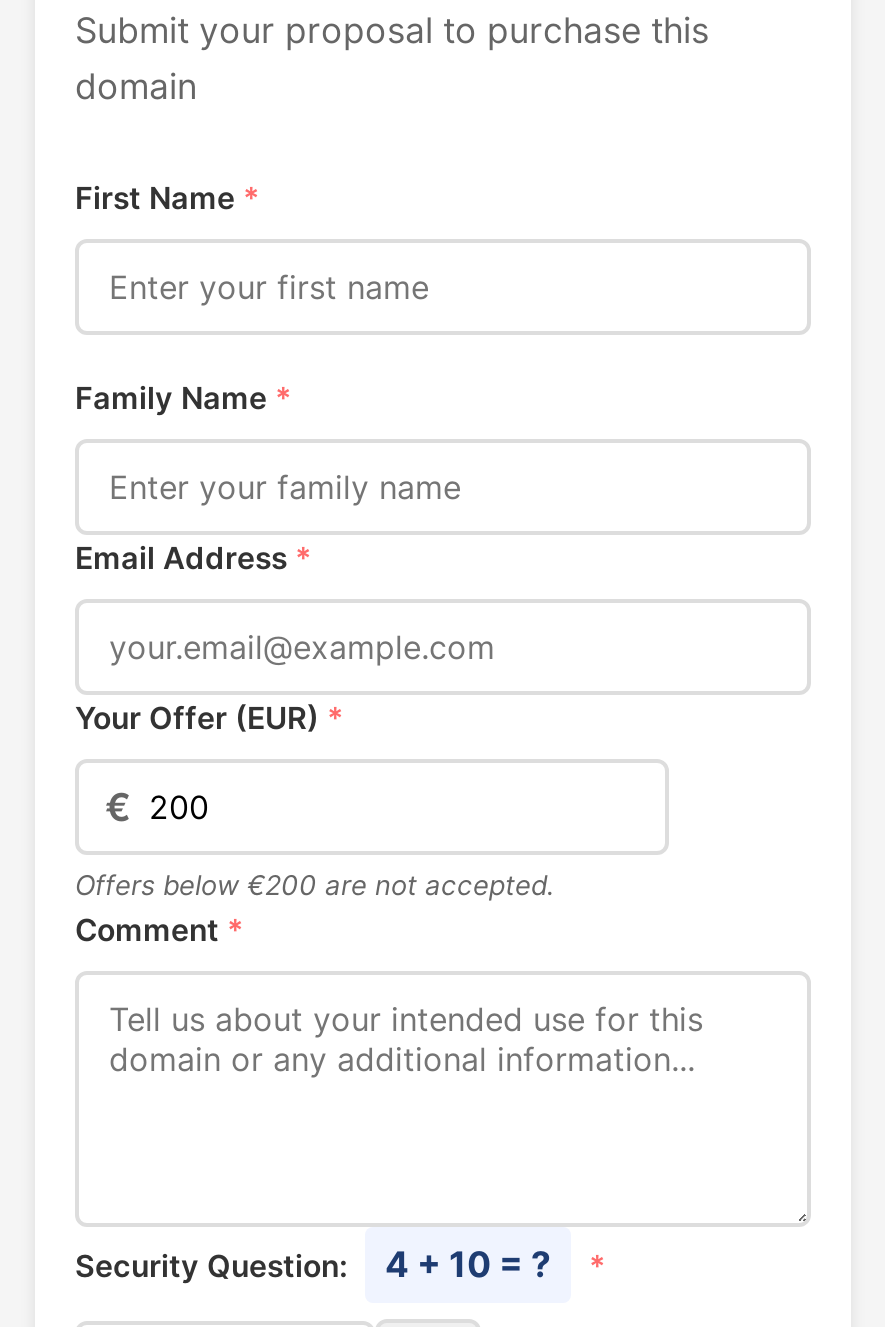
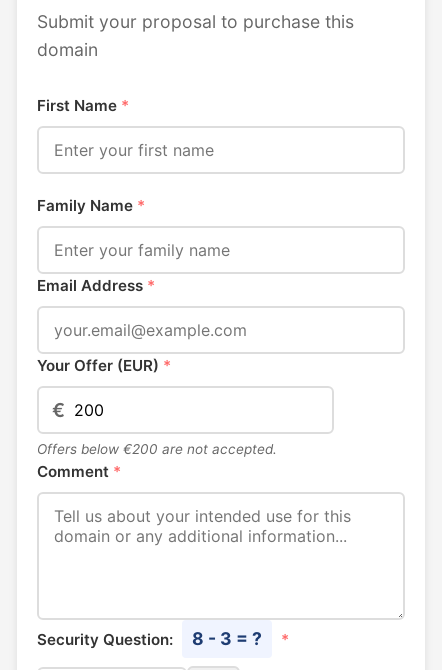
- 4 + 10 = ?
+ 8 - 3 = ?
